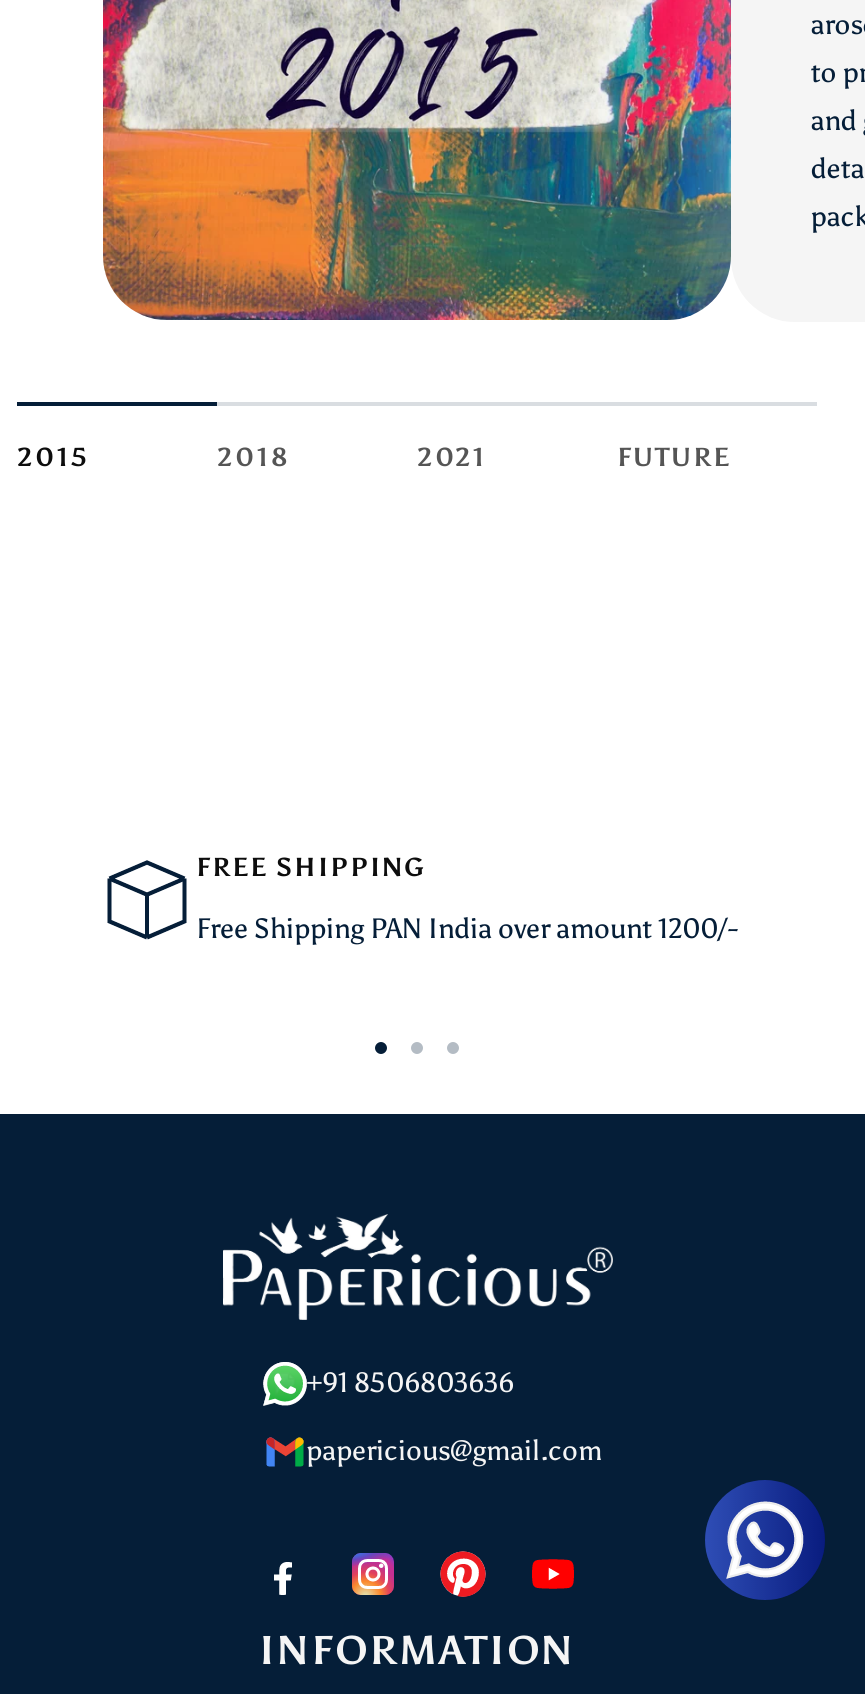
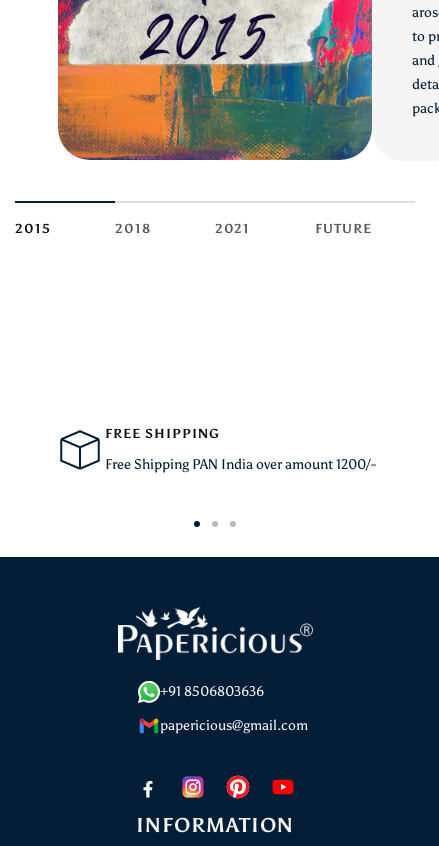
- [image]
